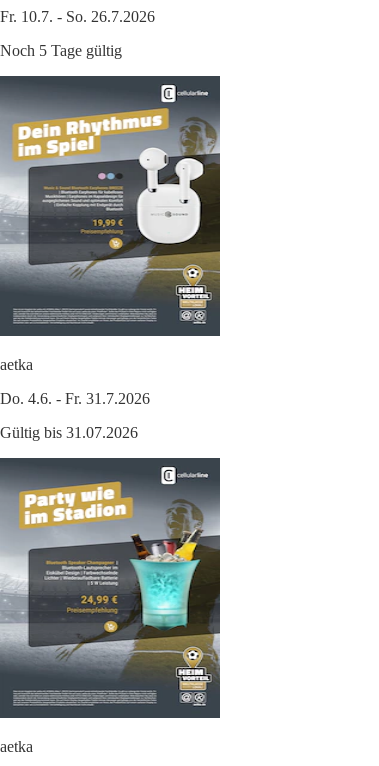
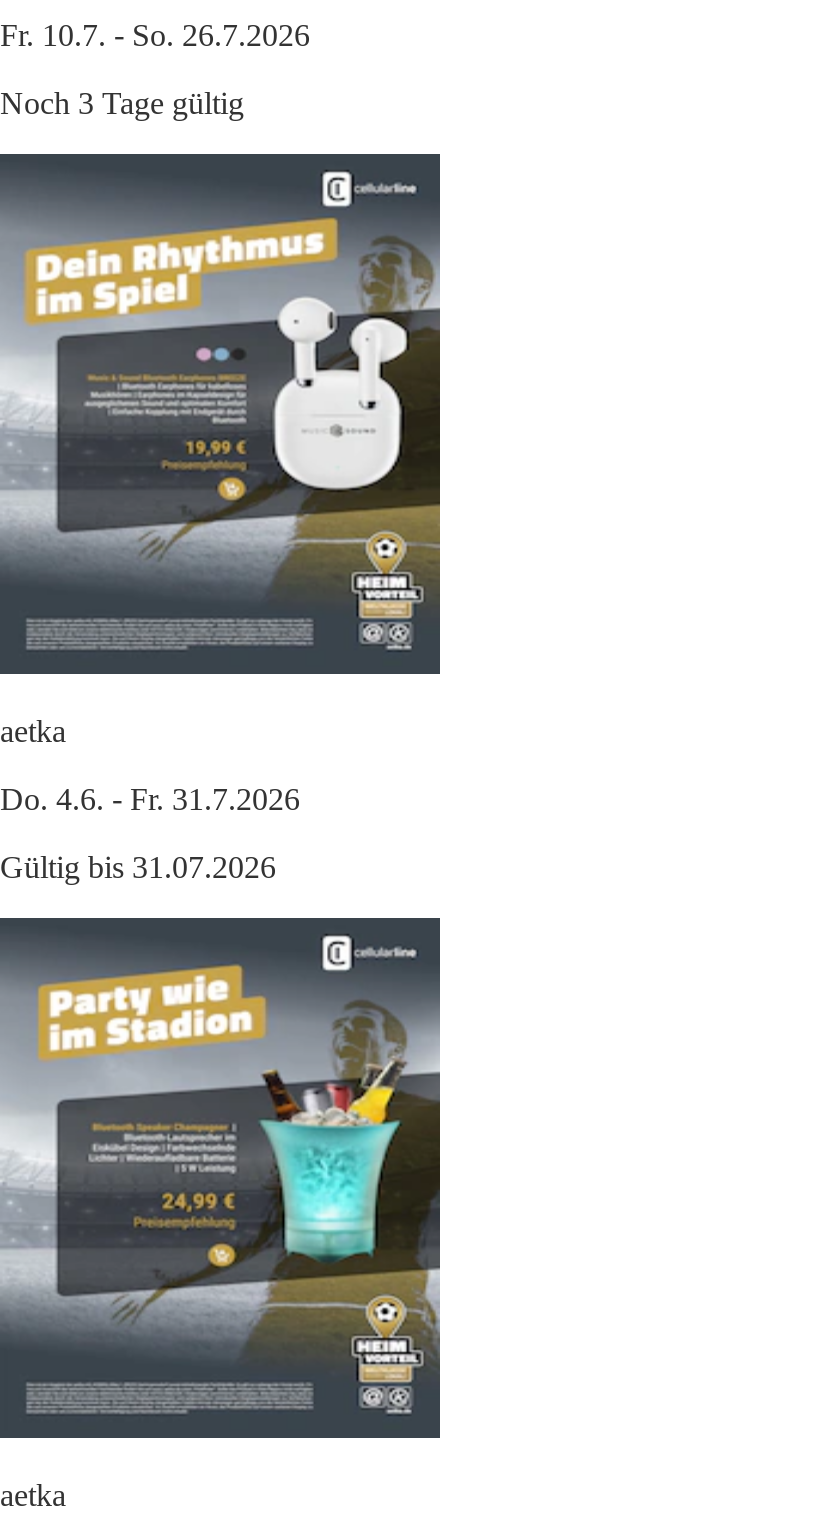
- Noch 5 Tage gültig
+ Noch 3 Tage gültig
